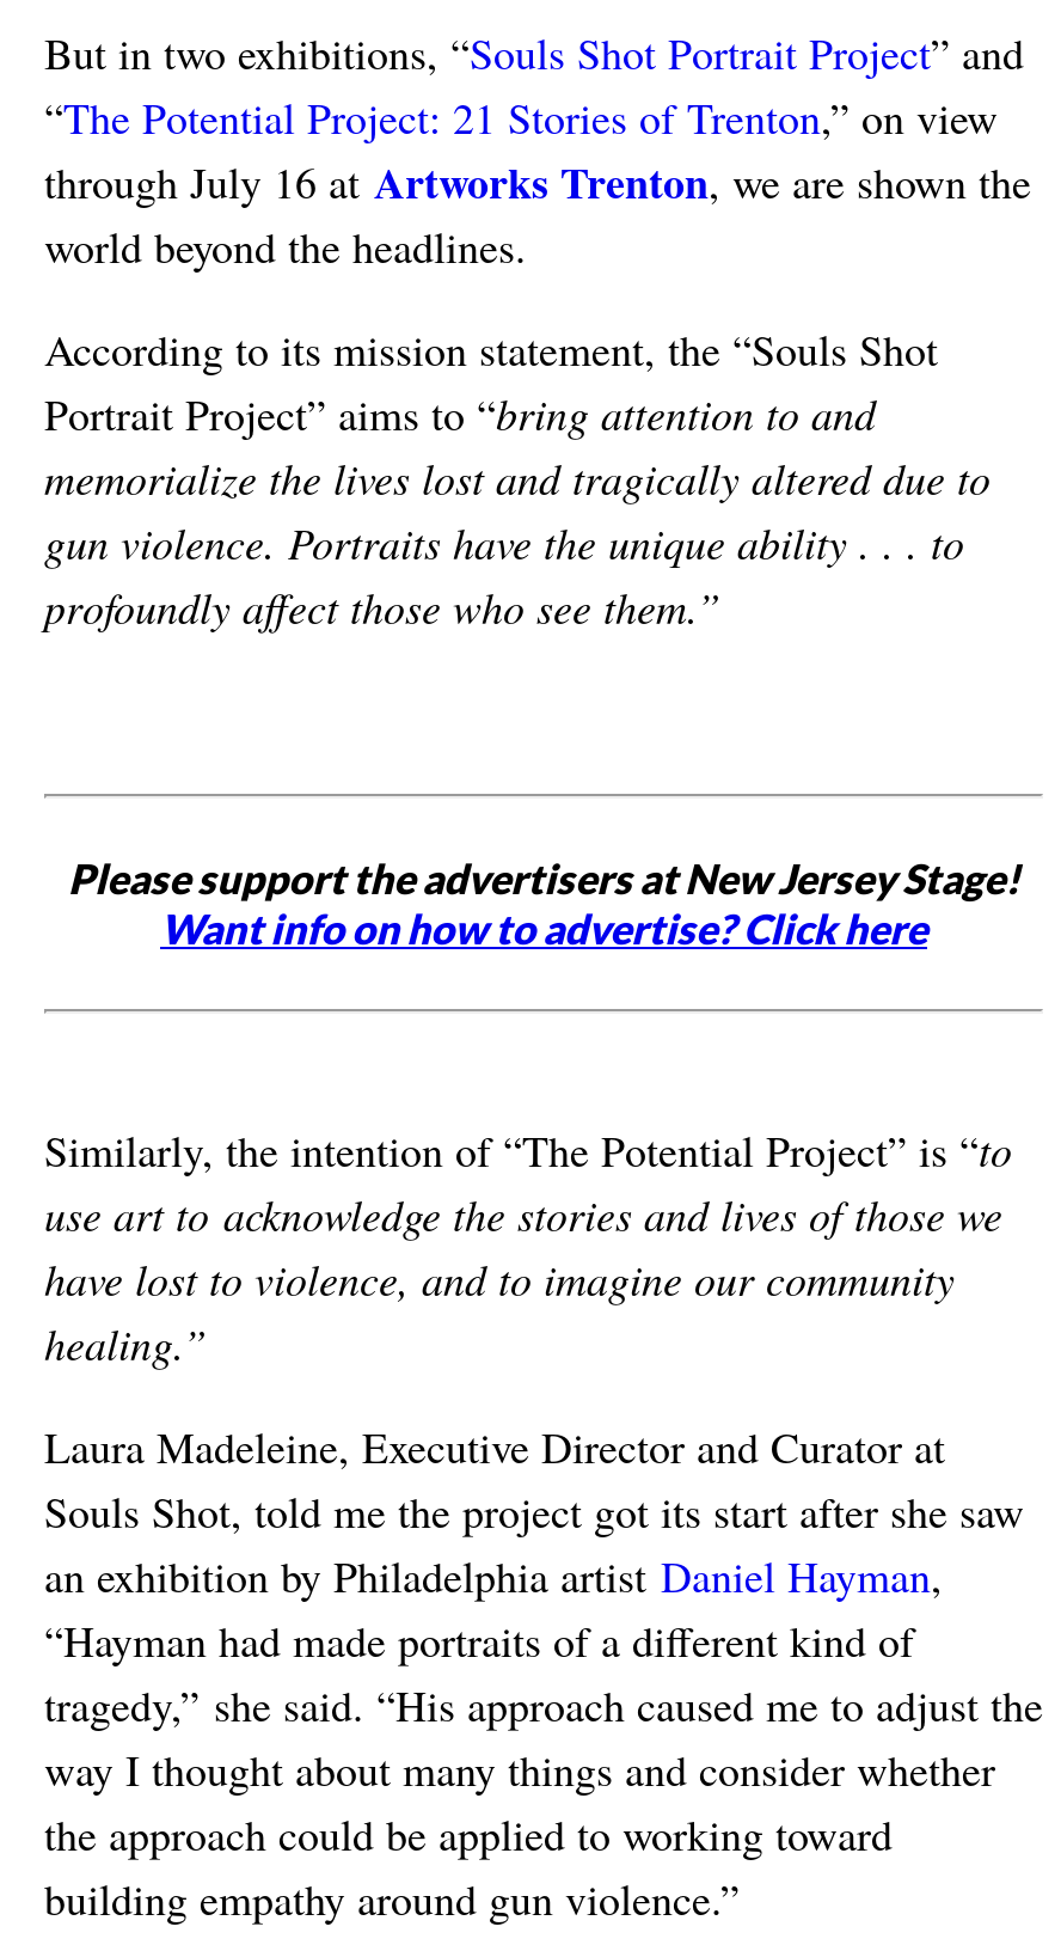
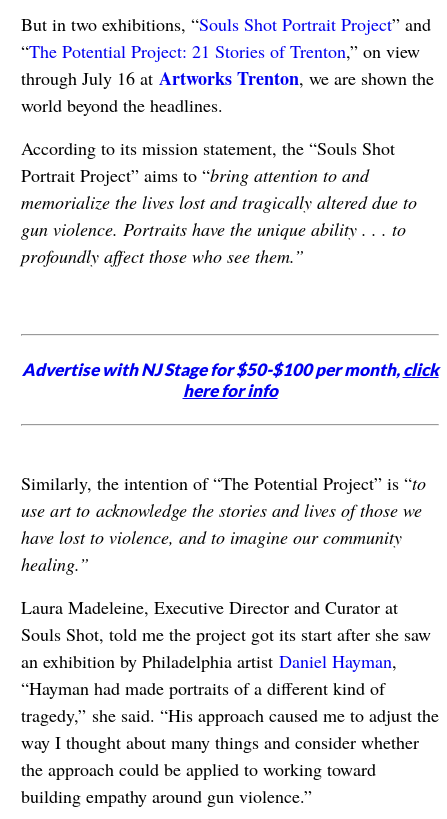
- Please support the advertisers at New Jersey Stage!
- Want info on how to advertise? Click here
+ Advertise with NJ Stage for $50-$100 per month, click
+ here for info
